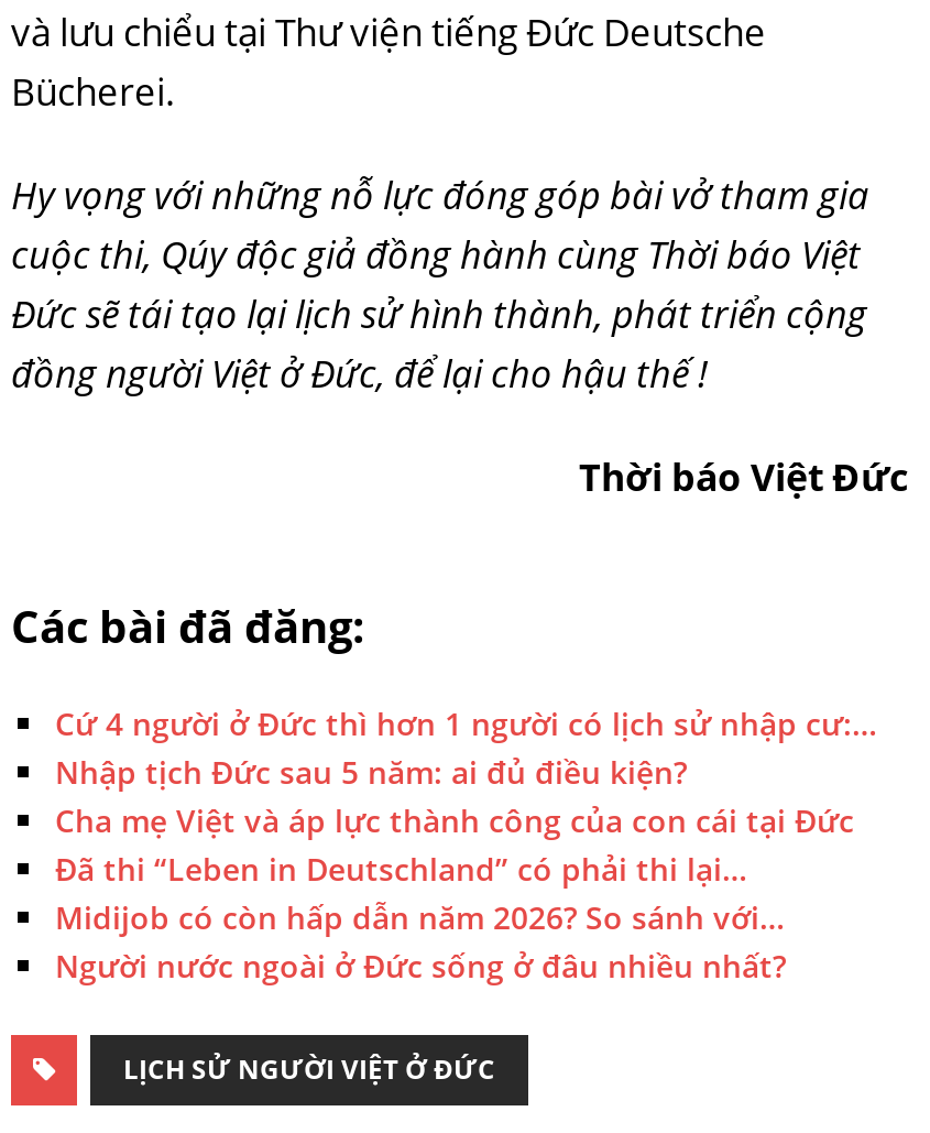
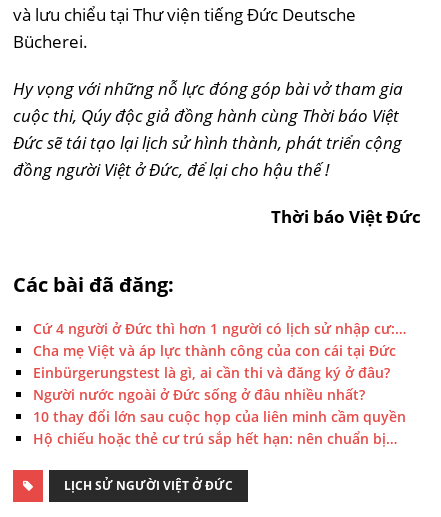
- Nhập tịch Đức sau 5 năm: ai đủ điều kiện?

moved up: Cha mẹ Việt và áp lực thành công của con cái tại Đức

- Đã thi “Leben in Deutschland” có phải thi lại…
- Midijob có còn hấp dẫn năm 2026? So sánh với…
+ Einbürgerungstest là gì, ai cần thi và đăng ký ở đâu?

moved up: Người nước ngoài ở Đức sống ở đâu nhiều nhất?

+ 10 thay đổi lớn sau cuộc họp của liên minh cầm quyền
+ Hộ chiếu hoặc thẻ cư trú sắp hết hạn: nên chuẩn bị…
